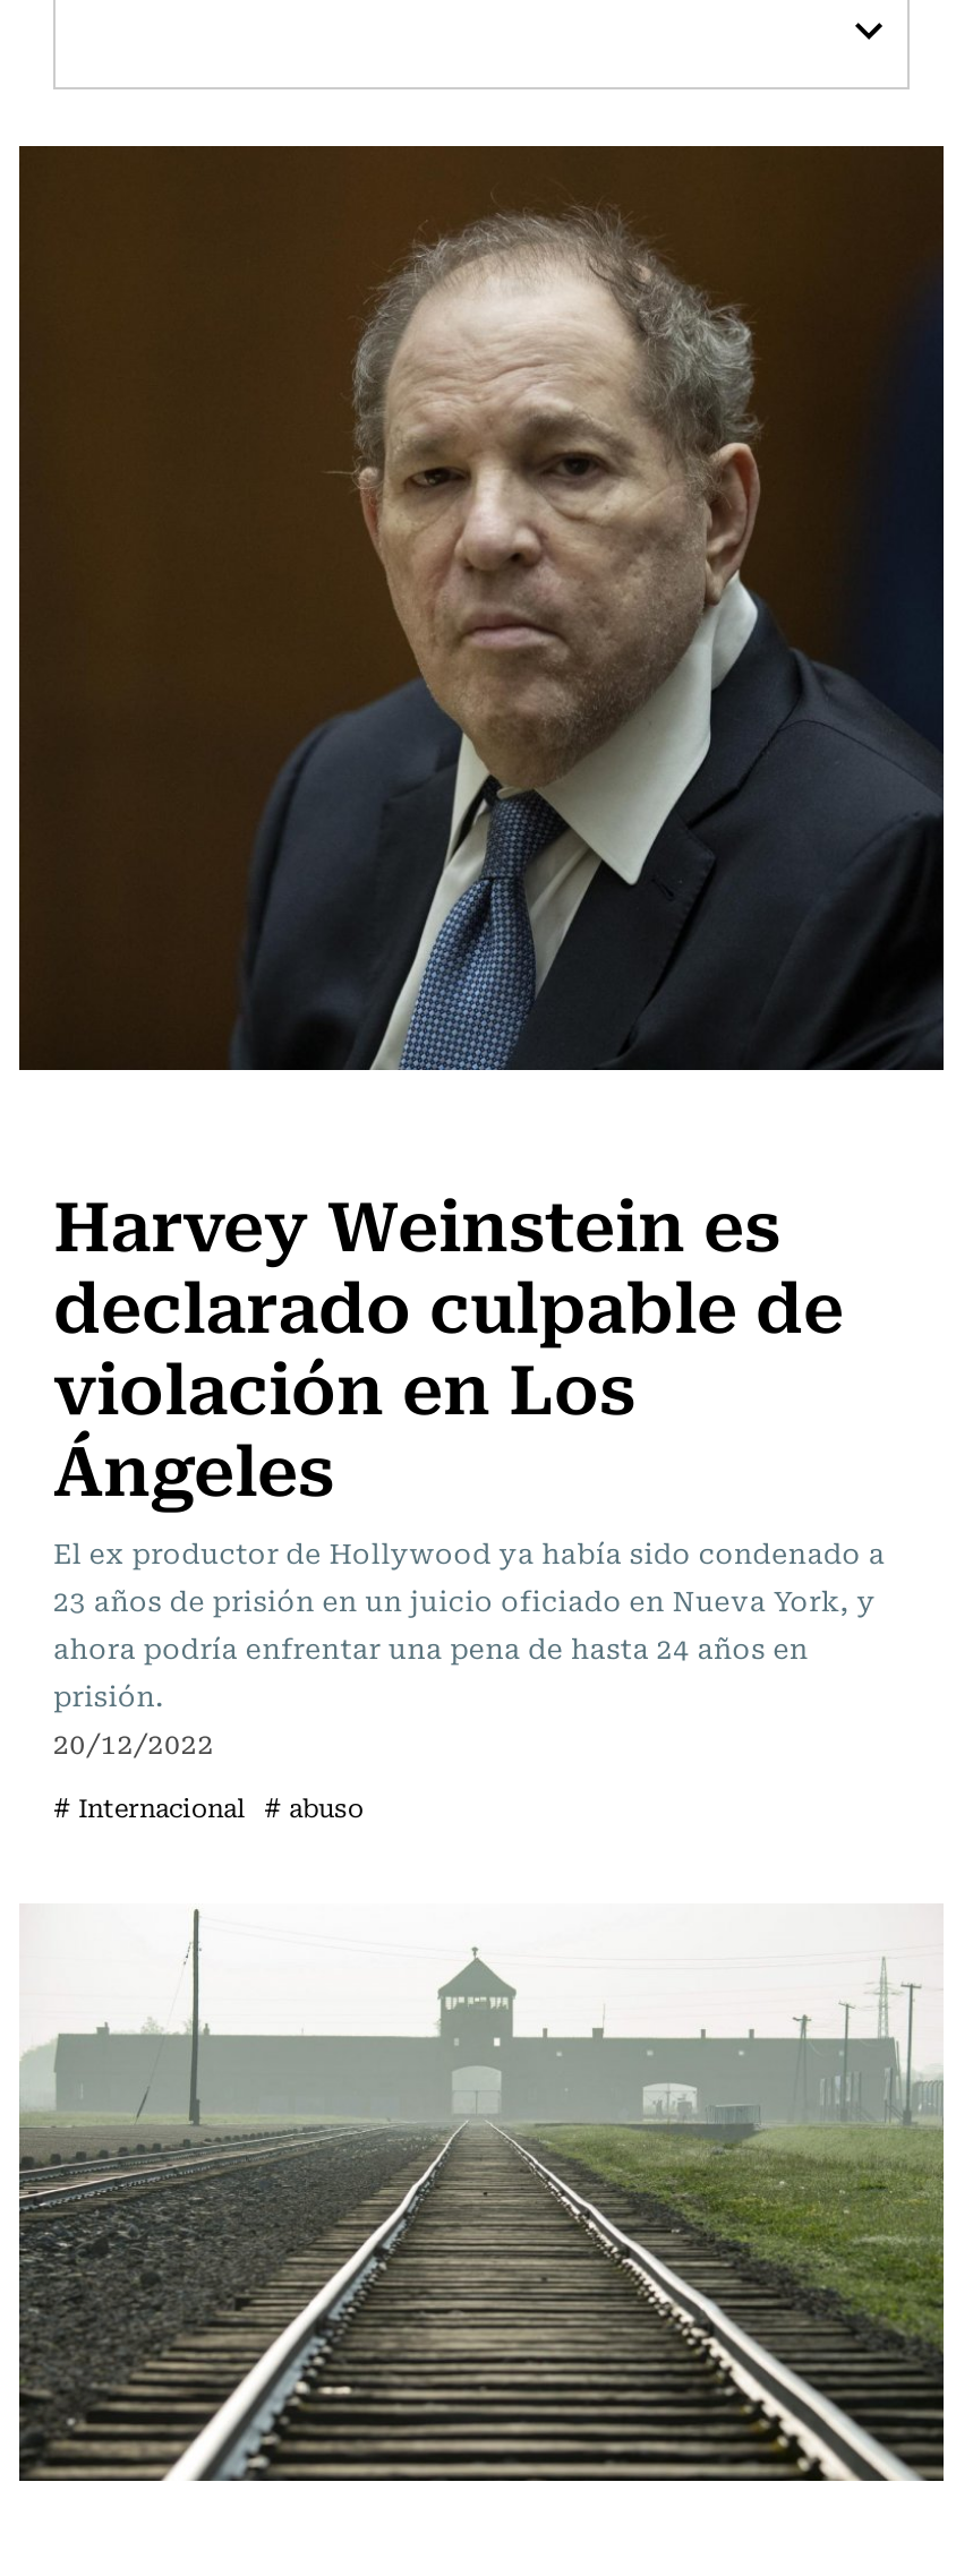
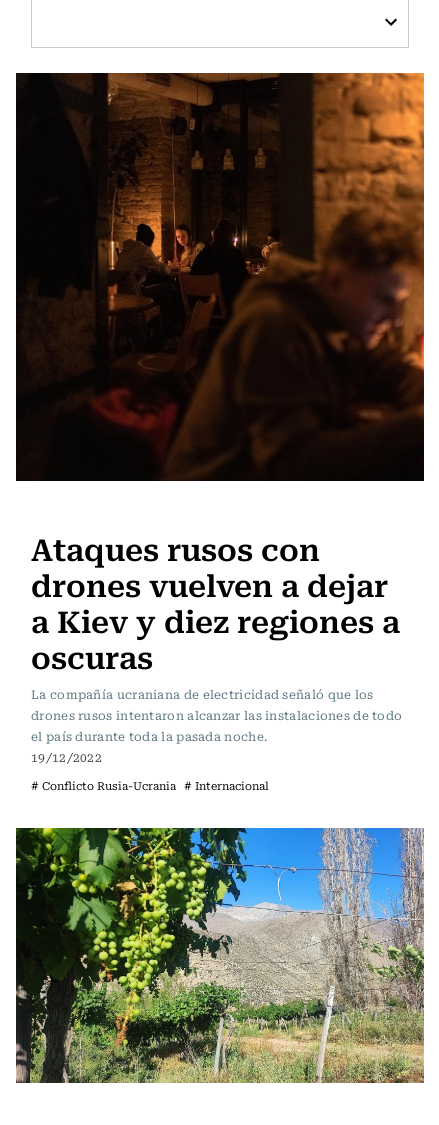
- [image]
+ [image]

- Harvey Weinstein es
- declarado culpable de
- violación en Los
- Ángeles
- El ex productor de Hollywood ya había sido condenado a
- 23 años de prisión en un juicio oficiado en Nueva York, y
- ahora podría enfrentar una pena de hasta 24 años en
- prisión.
- 20/12/2022
+ Ataques rusos con
+ drones vuelven a dejar
+ a Kiev y diez regiones a
+ oscuras
+ La compañía ucraniana de electricidad señaló que los
+ drones rusos intentaron alcanzar las instalaciones de todo
+ el país durante toda la pasada noche.
+ 19/12/2022

- # Internacional # abuso
+ # Conflicto Rusia-Ucrania # Internacional

- [image]
+ [image]
